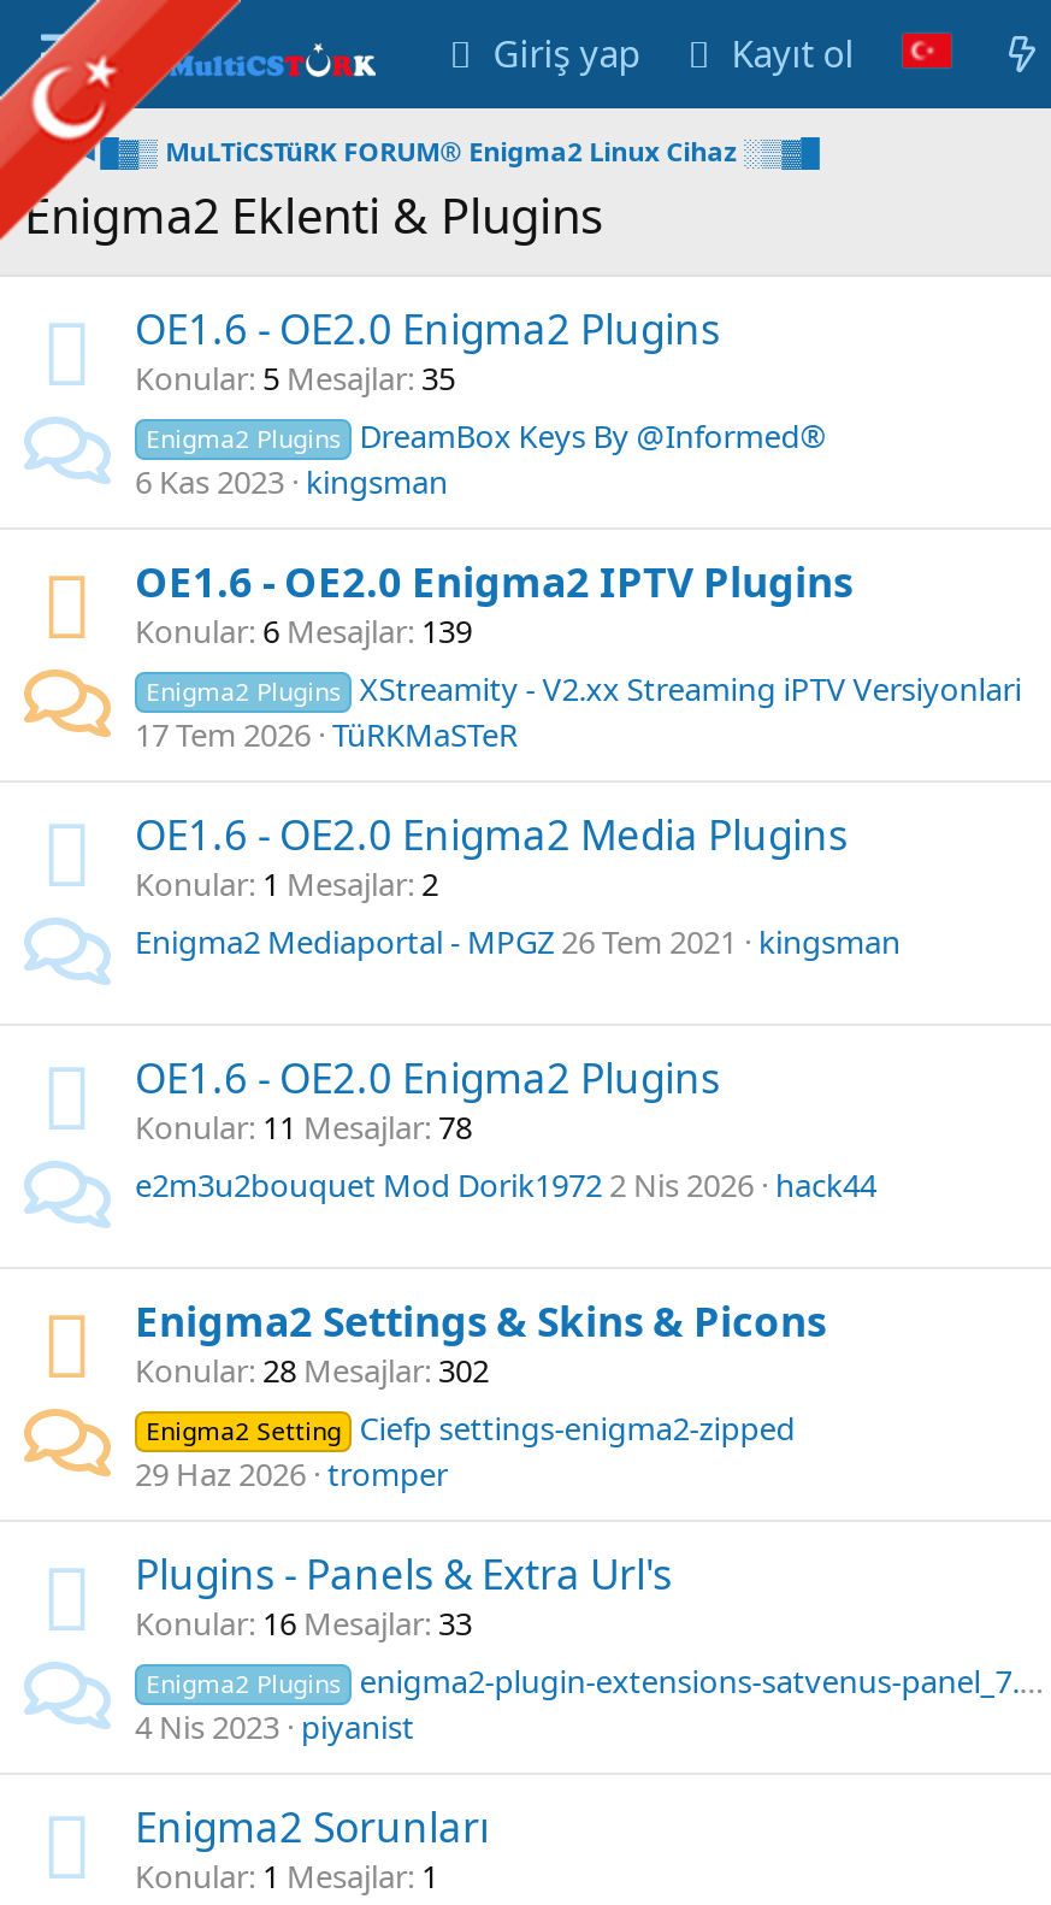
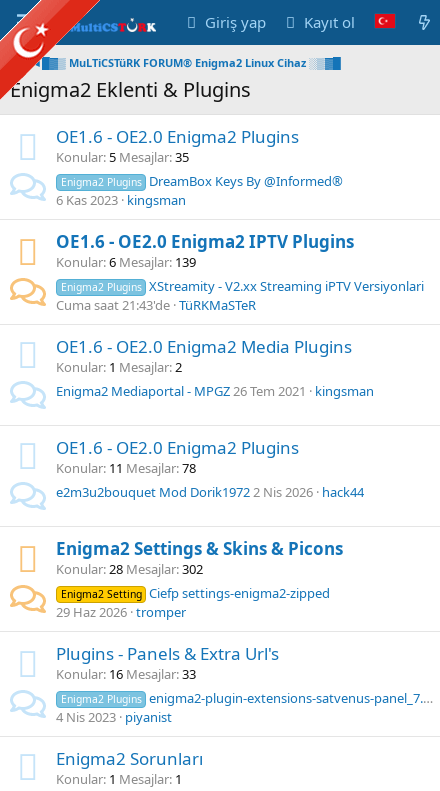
- 17 Tem 2026 TüRKMaSTeR
+ Cuma saat 21:43'de TüRKMaSTeR
